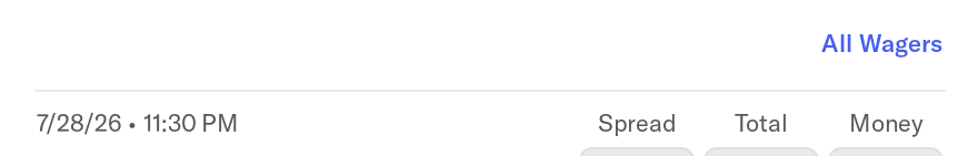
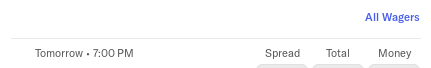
- 7/28/26 • 11:30 PM
+ Tomorrow • 7:00 PM
